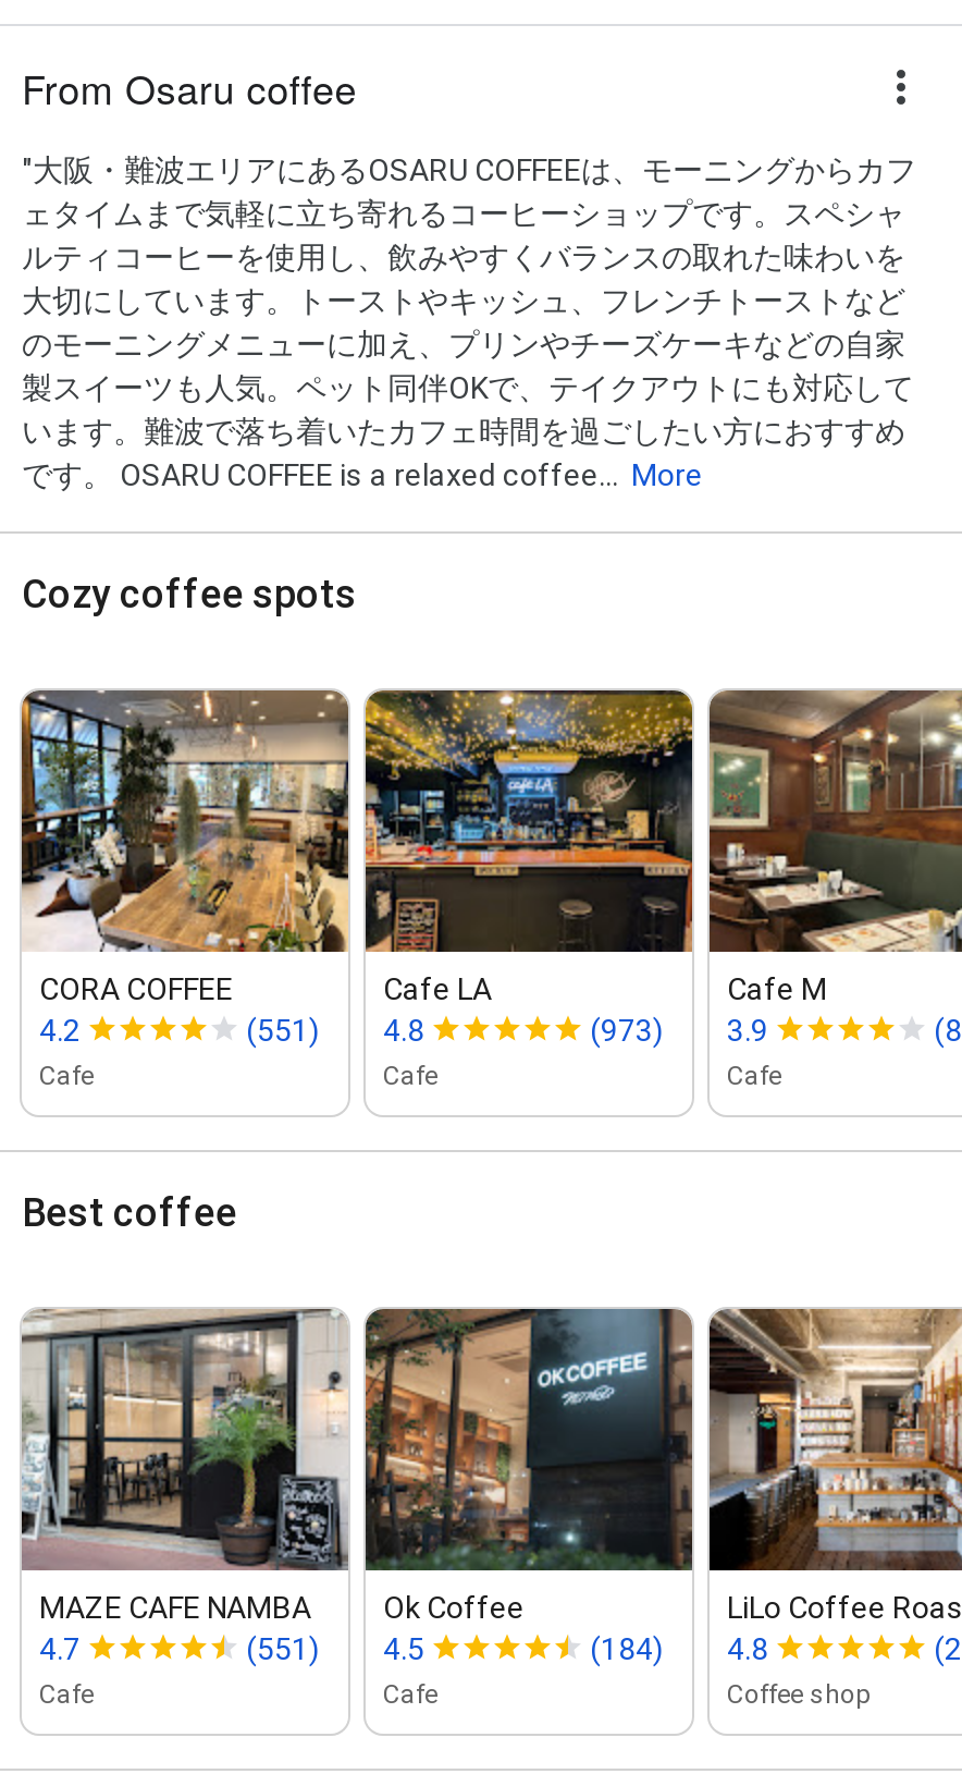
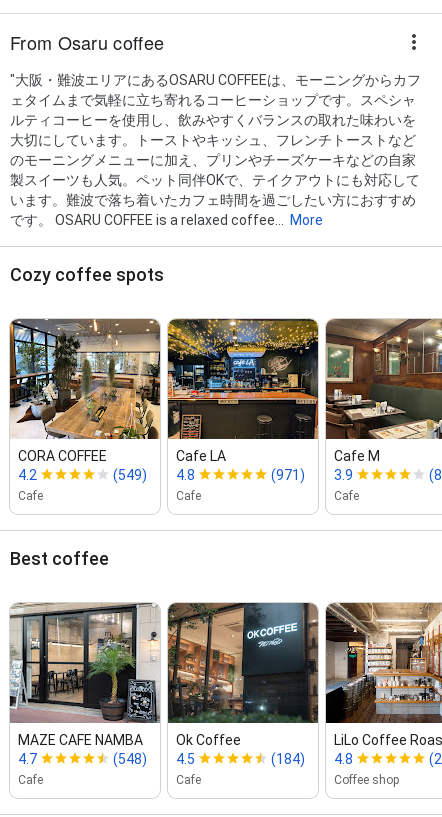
- (551) 4.8
+ (549) 4.8

- (973) 3.9
+ (971) 3.9

- (551) 4.5
+ (548) 4.5
